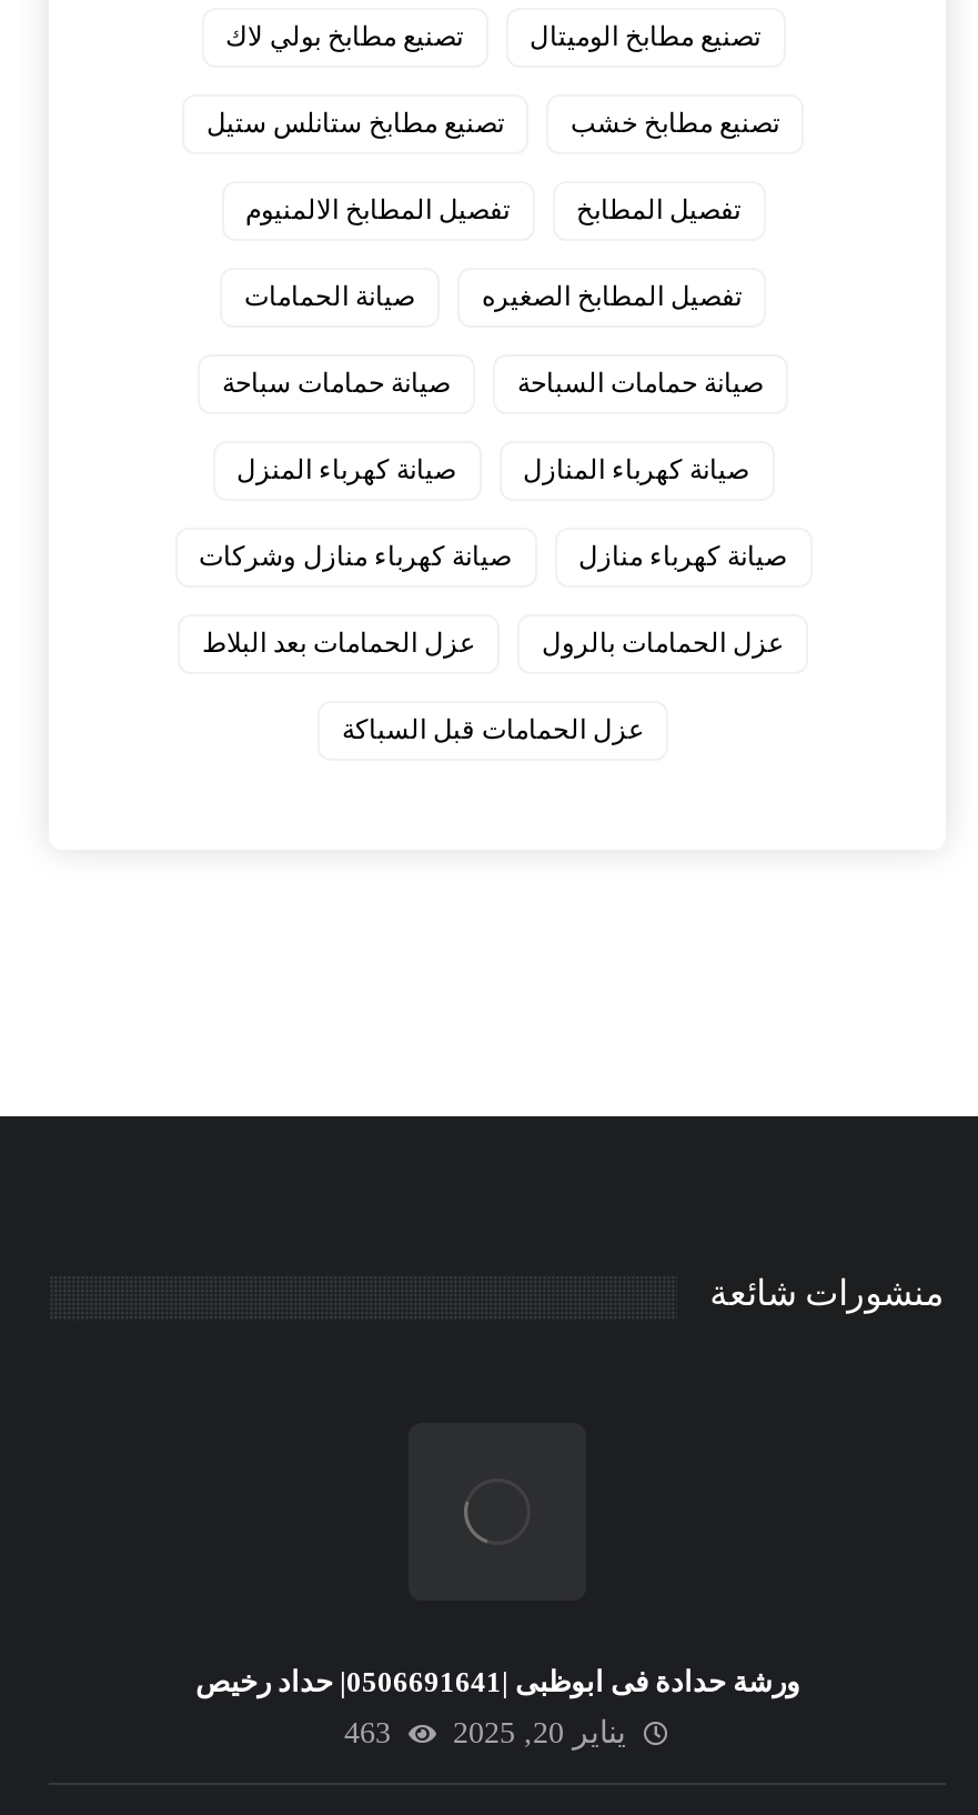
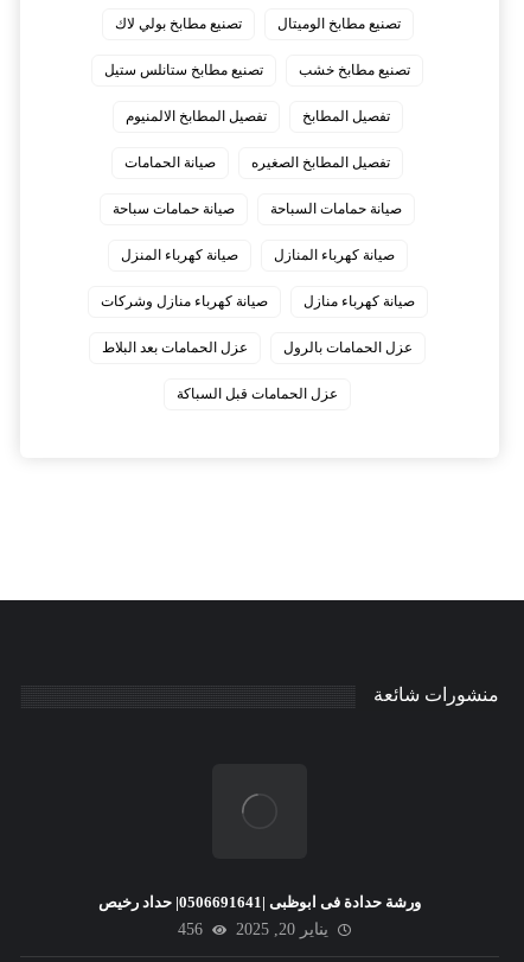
- 463
+ 456
